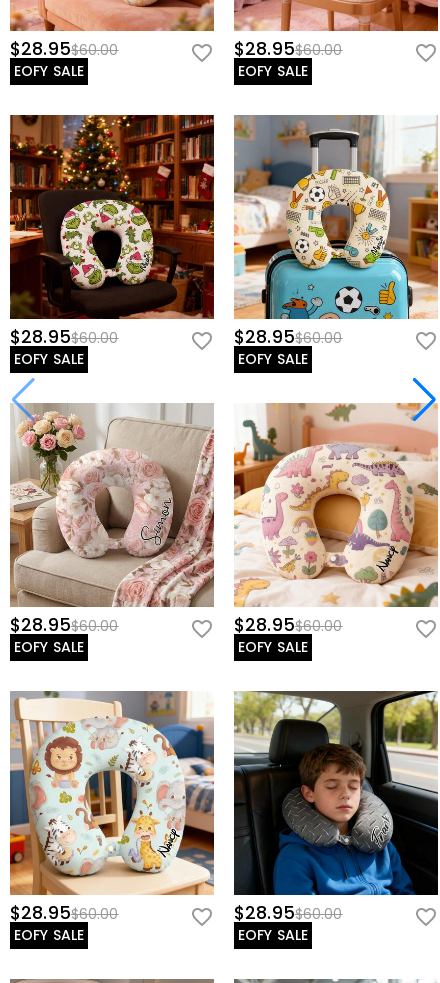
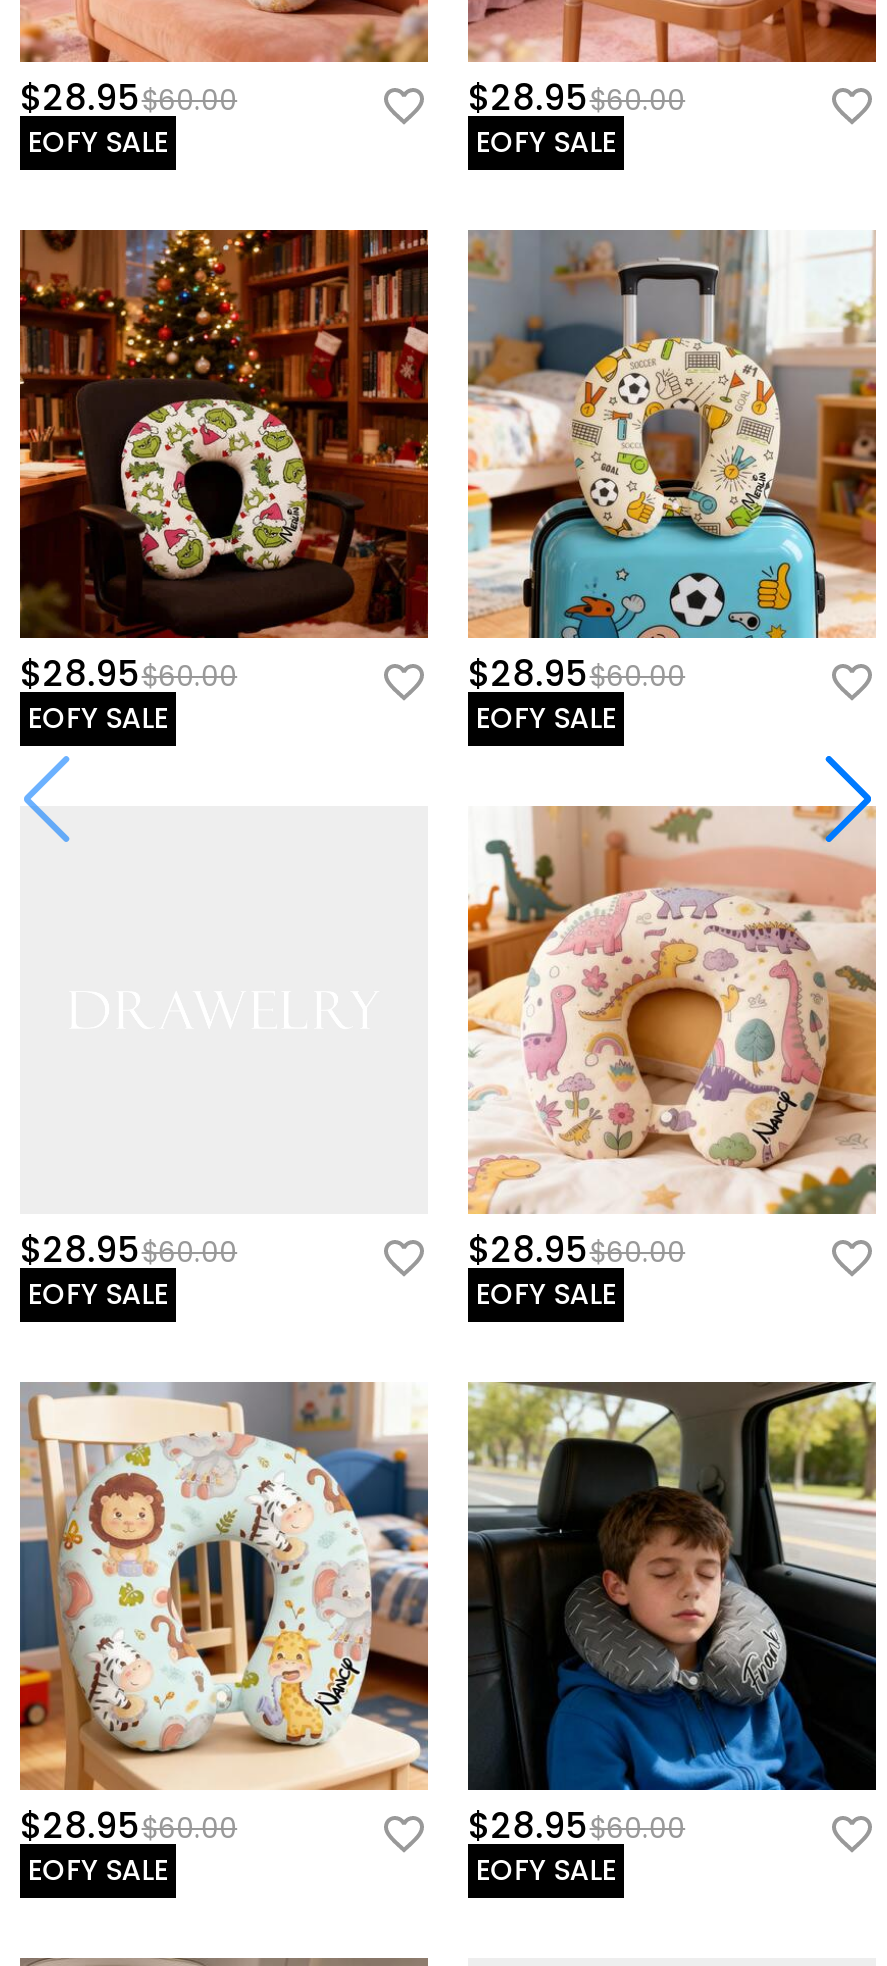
- [image]
